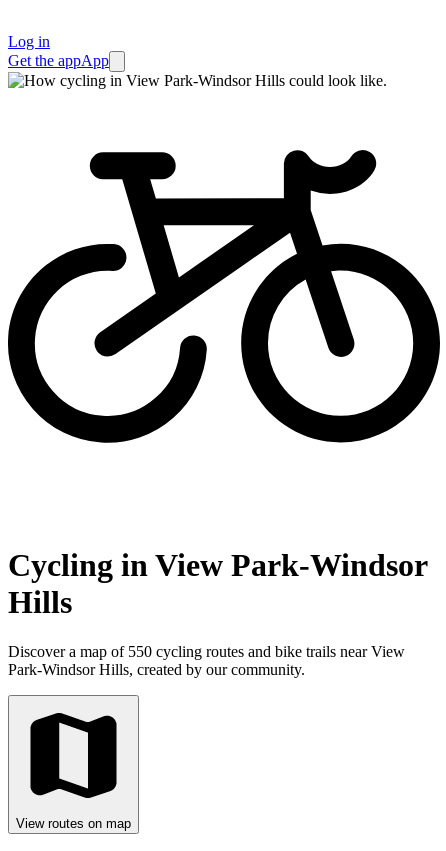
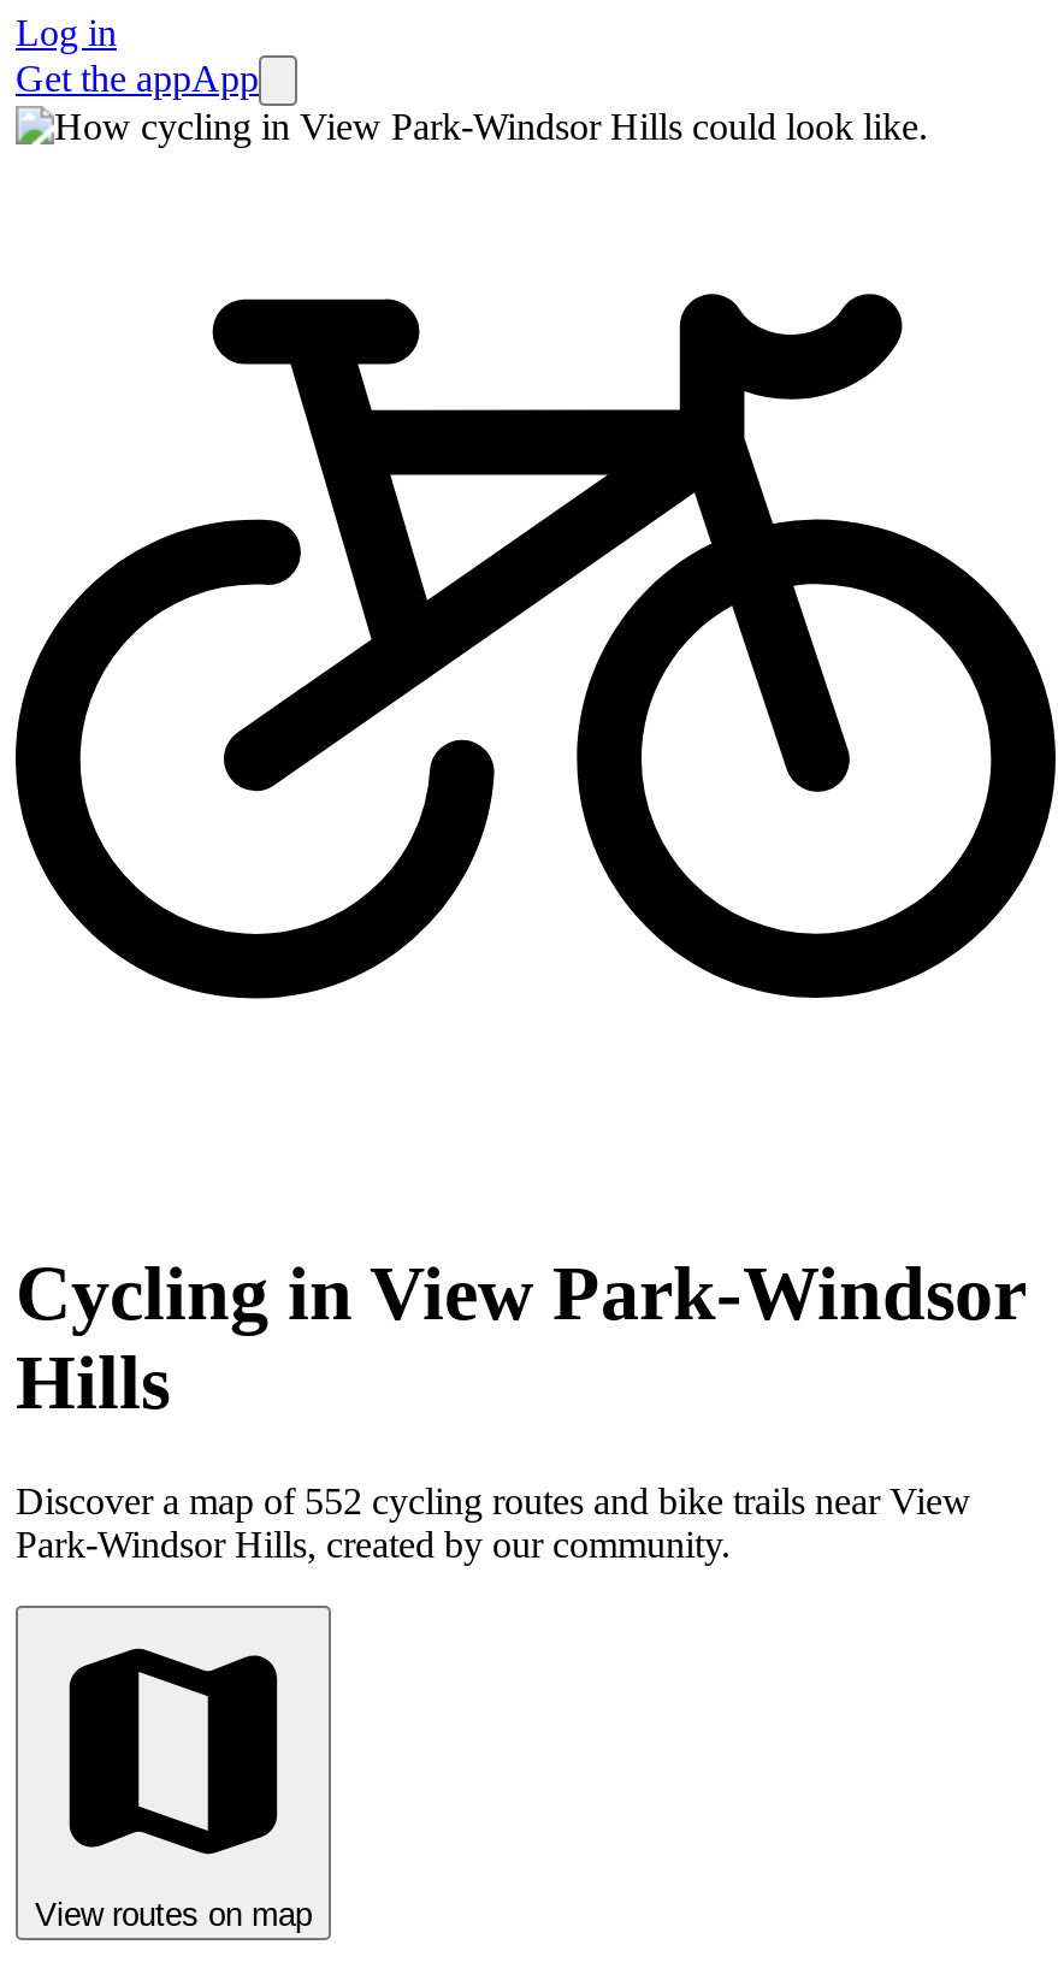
- Discover a map of 550 cycling routes and bike trails near View
+ Discover a map of 552 cycling routes and bike trails near View
